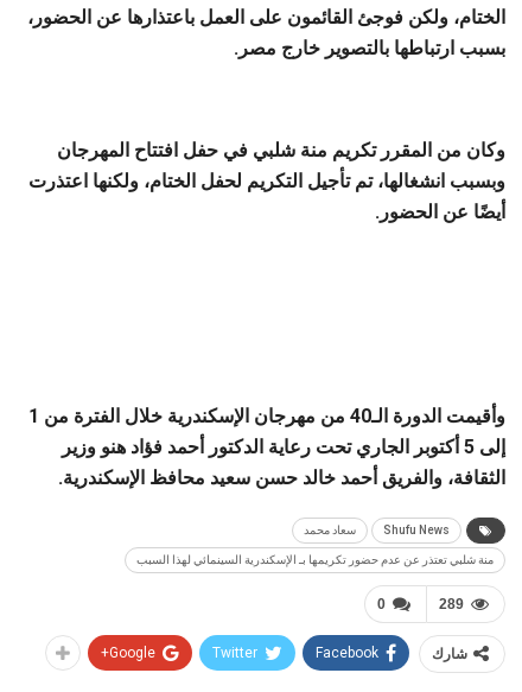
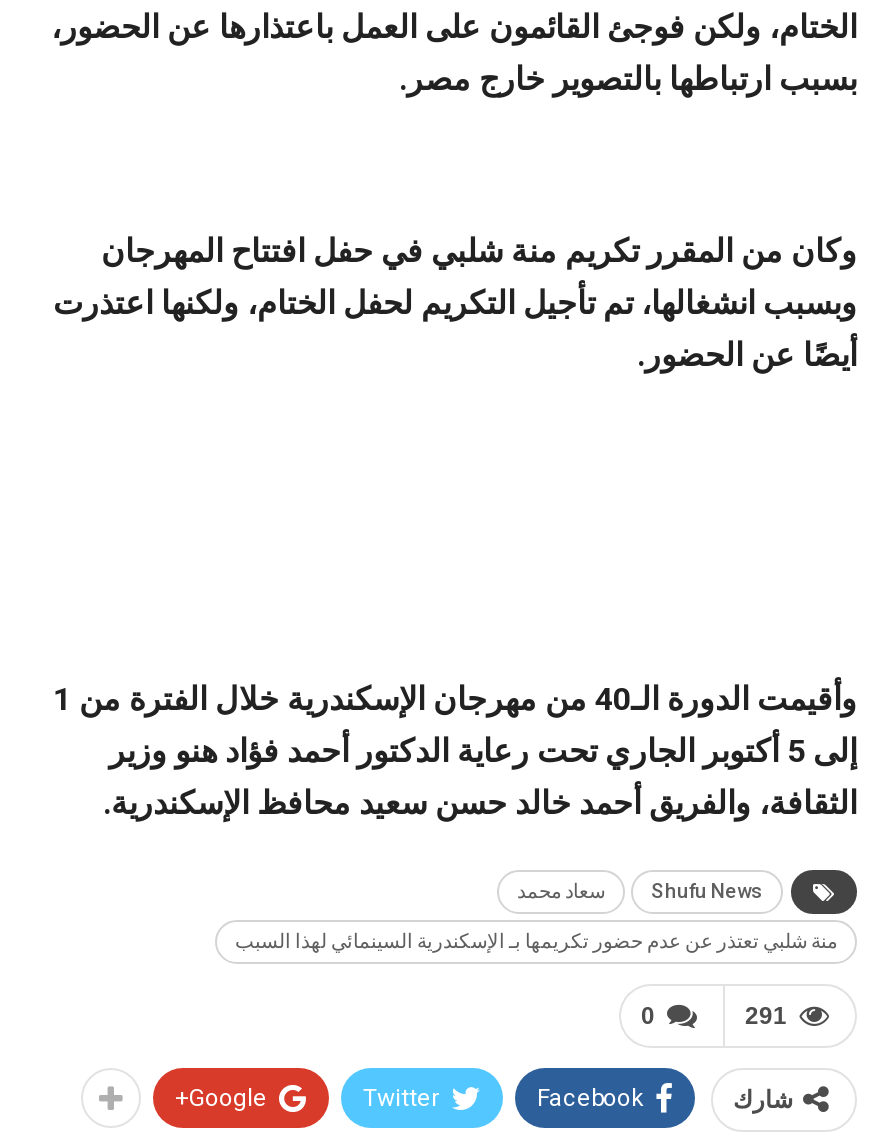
- 289
+ 291
